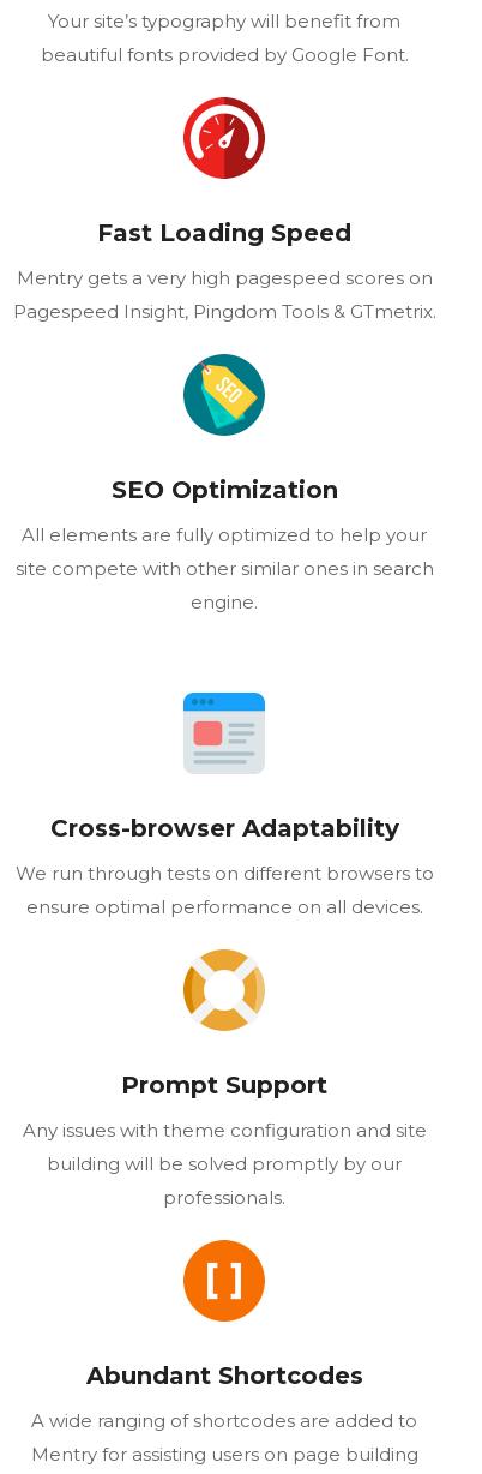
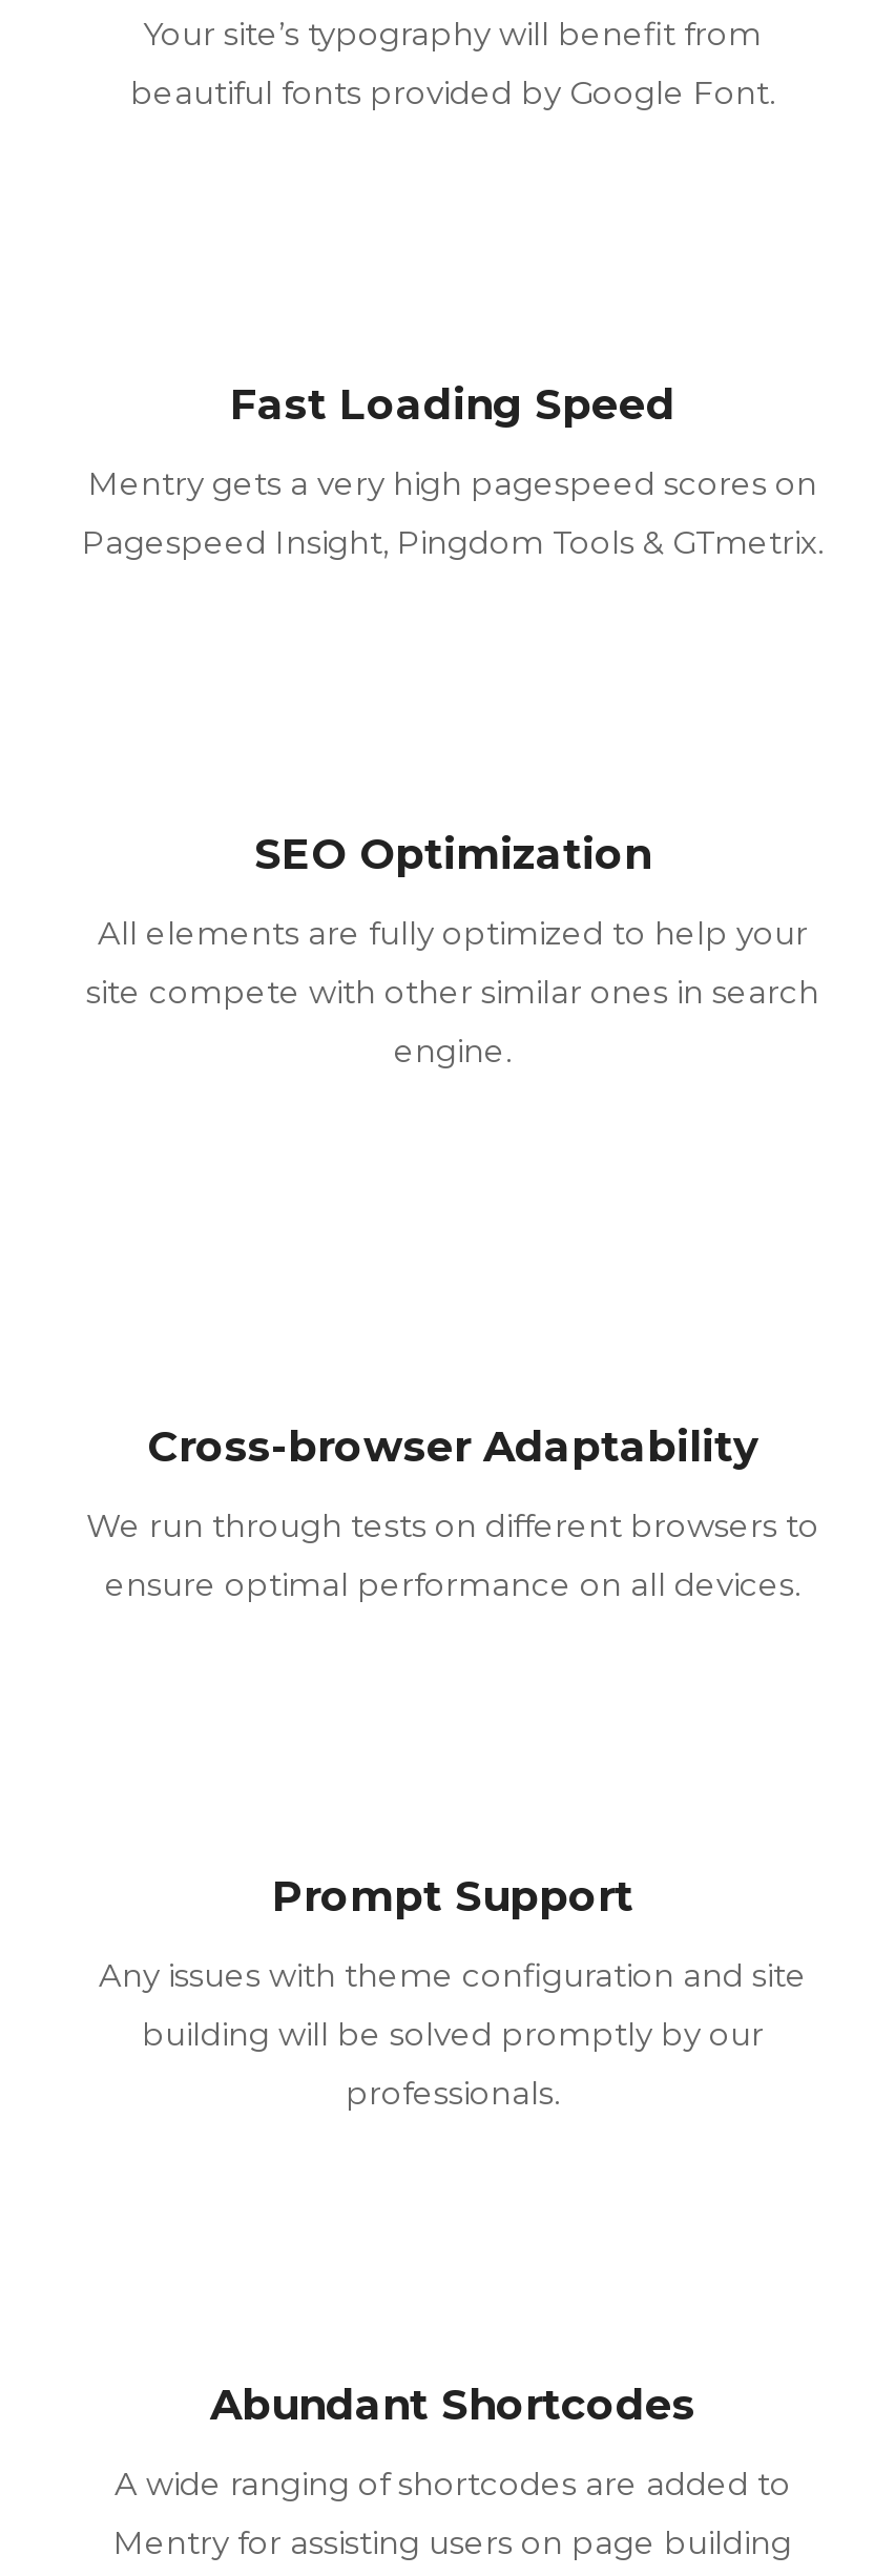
- [image]

- [image]

- [image]

- [image]

- [image]
